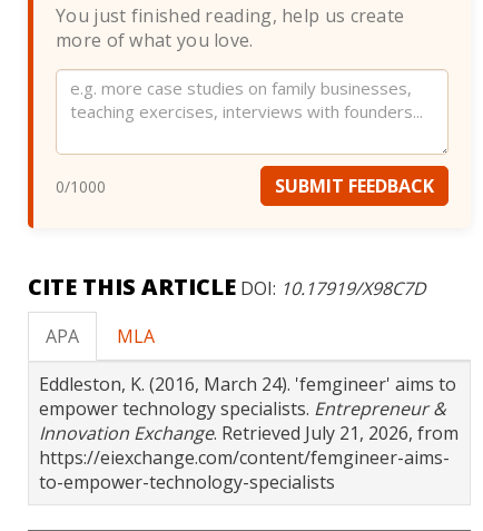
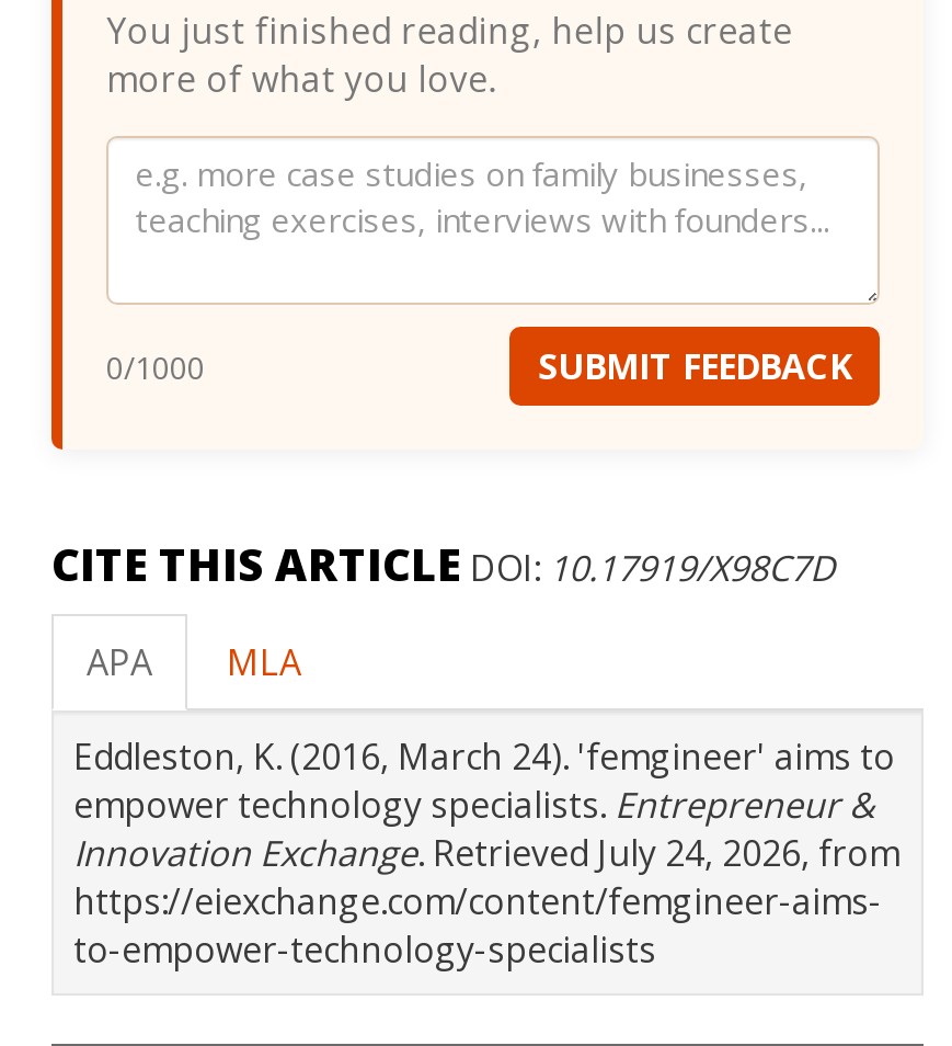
- Innovation Exchange. Retrieved July 21, 2026, from
+ Innovation Exchange. Retrieved July 24, 2026, from
